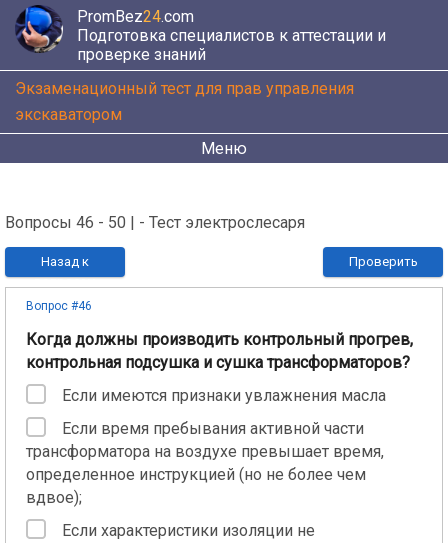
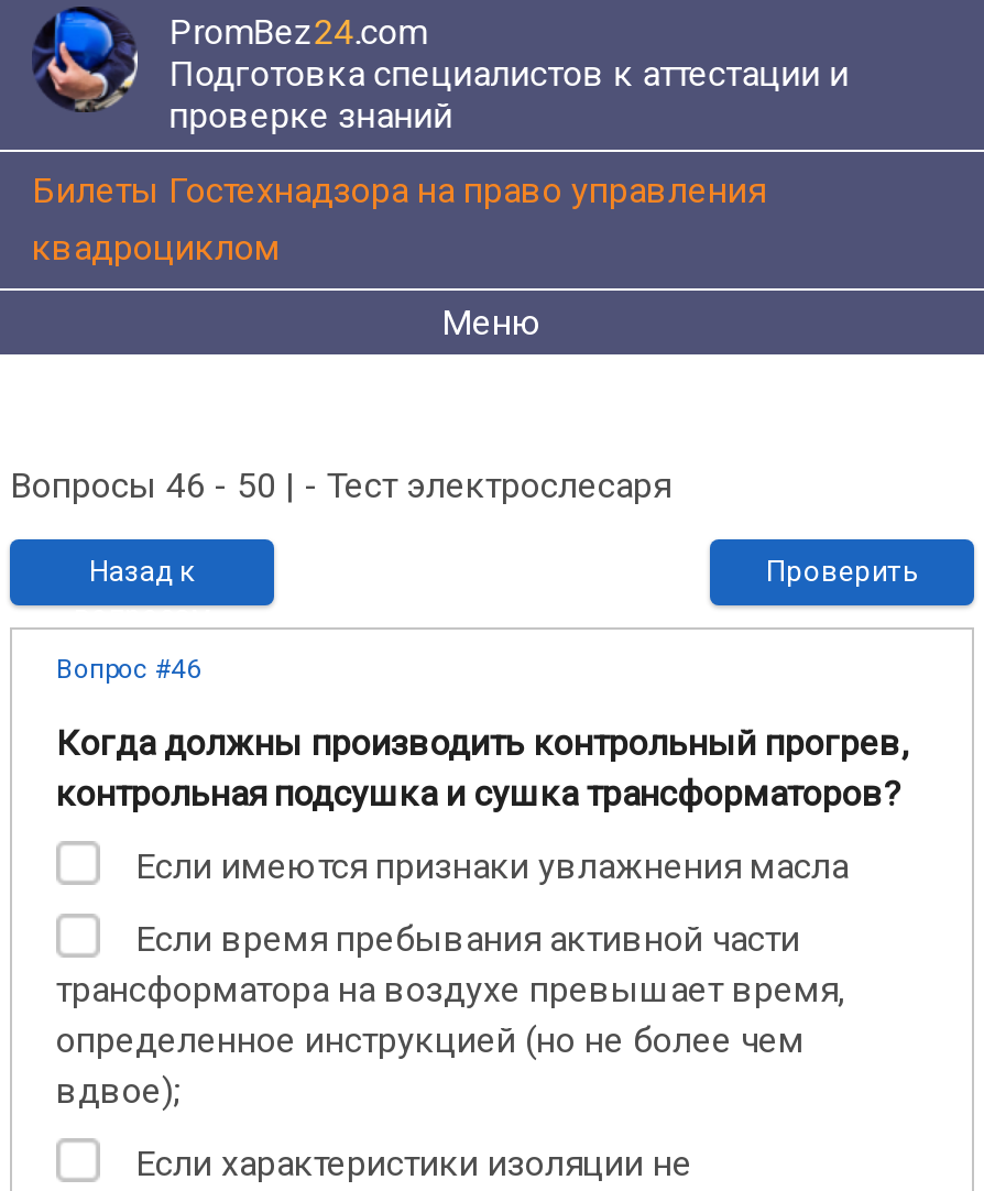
- Экзаменационный тест для прав управления
- экскаватором
+ Билеты Гостехнадзора на право управления
+ квадроциклом
